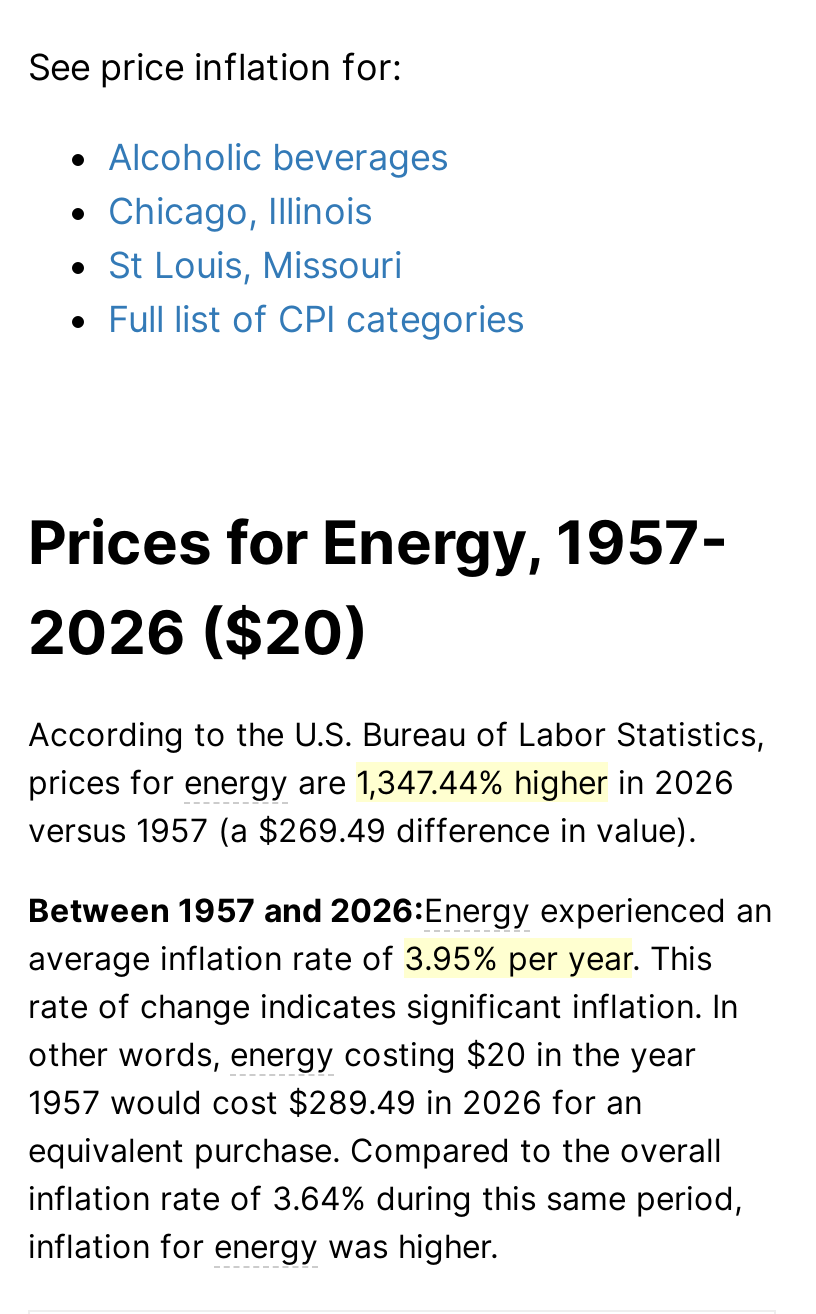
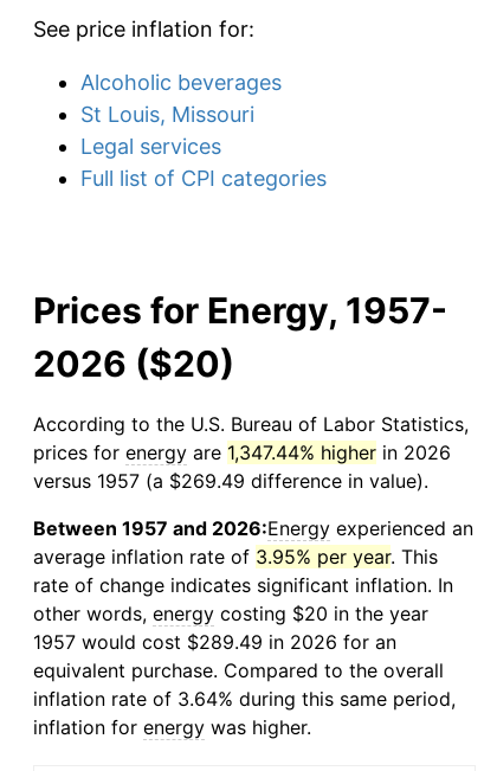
- Chicago, Illinois

moved up: St Louis, Missouri

+ Legal services
